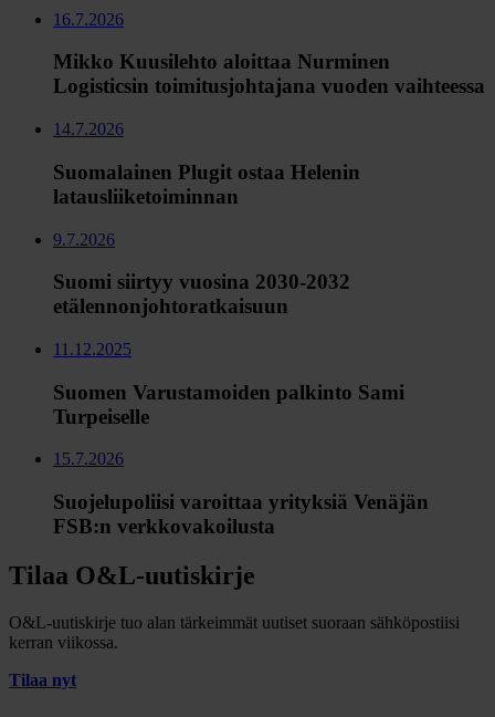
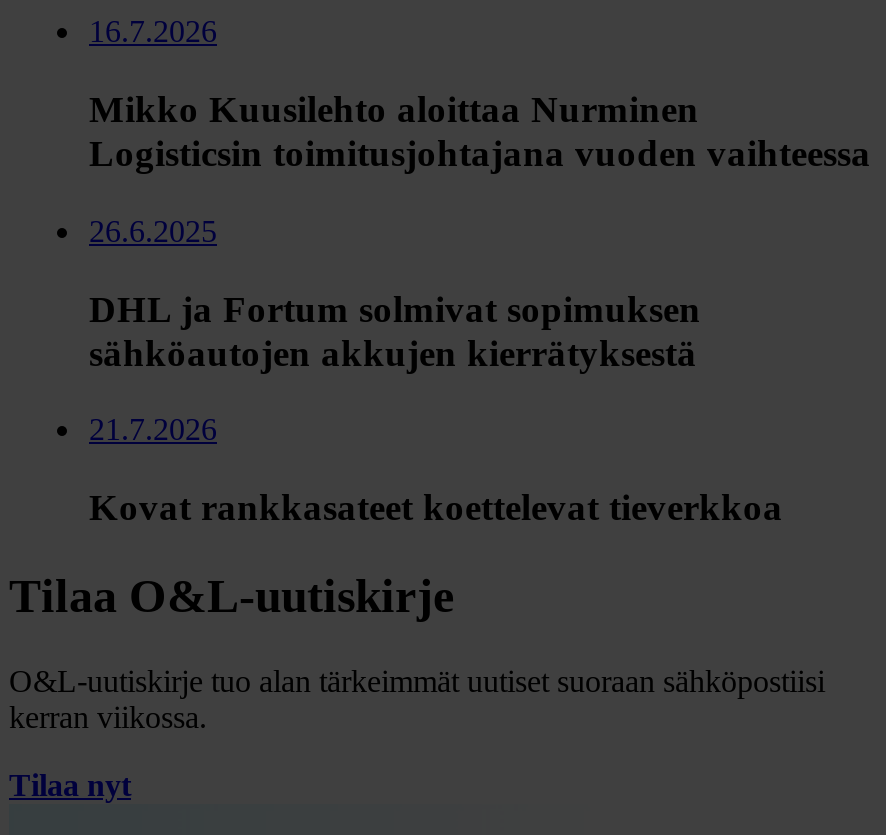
- 14.7.2026
- Suomalainen Plugit ostaa Helenin
- latausliiketoiminnan
- 9.7.2026
- Suomi siirtyy vuosina 2030-2032
- etälennonjohtoratkaisuun
- 11.12.2025
- Suomen Varustamoiden palkinto Sami
- Turpeiselle
- 15.7.2026
- Suojelupoliisi varoittaa yrityksiä Venäjän
- FSB:n verkkovakoilusta
+ 26.6.2025
+ DHL ja Fortum solmivat sopimuksen
+ sähköautojen akkujen kierrätyksestä
+ 21.7.2026
+ Kovat rankkasateet koettelevat tieverkkoa
